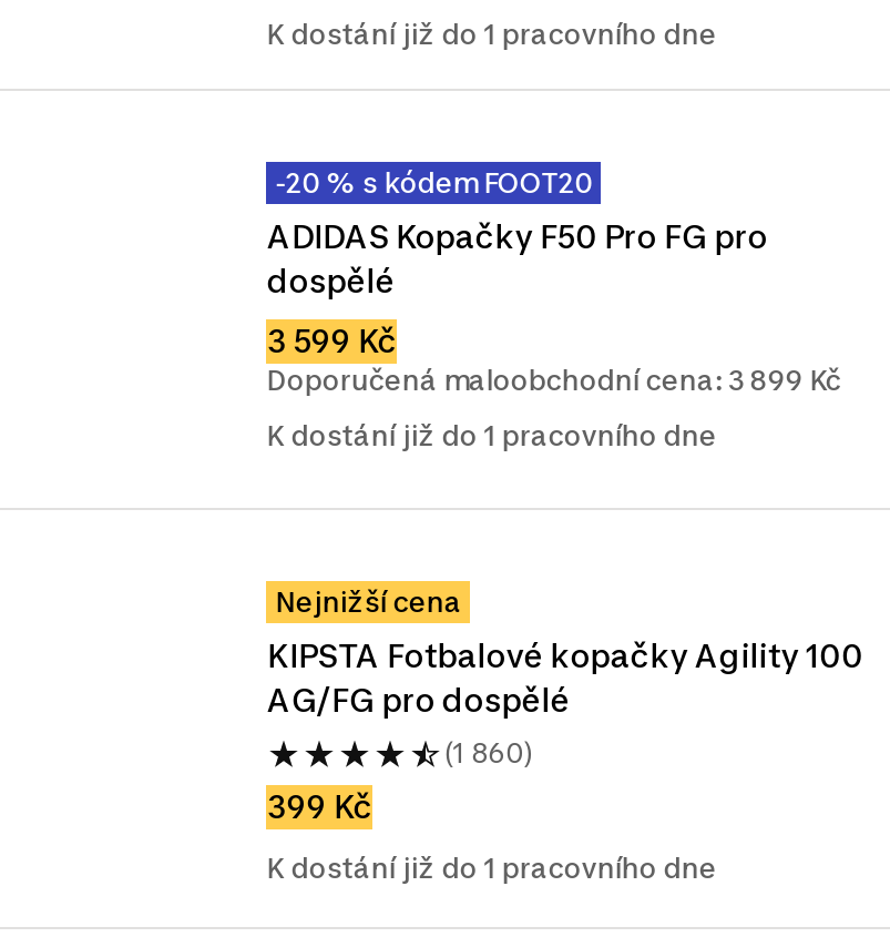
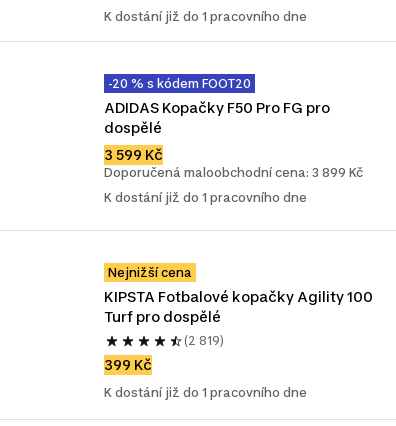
- AG/FG pro dospělé
+ Turf pro dospělé

- (1 860)
+ (2 819)
